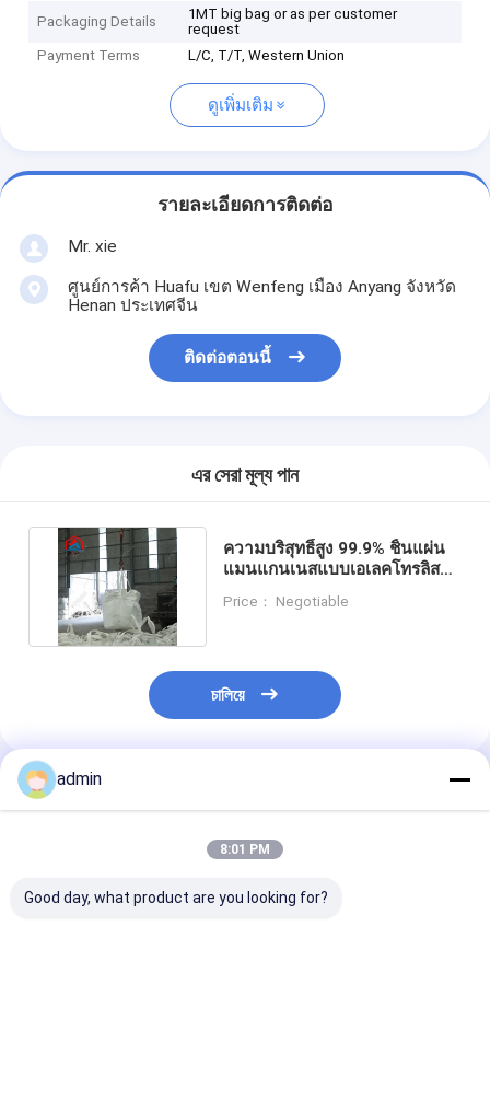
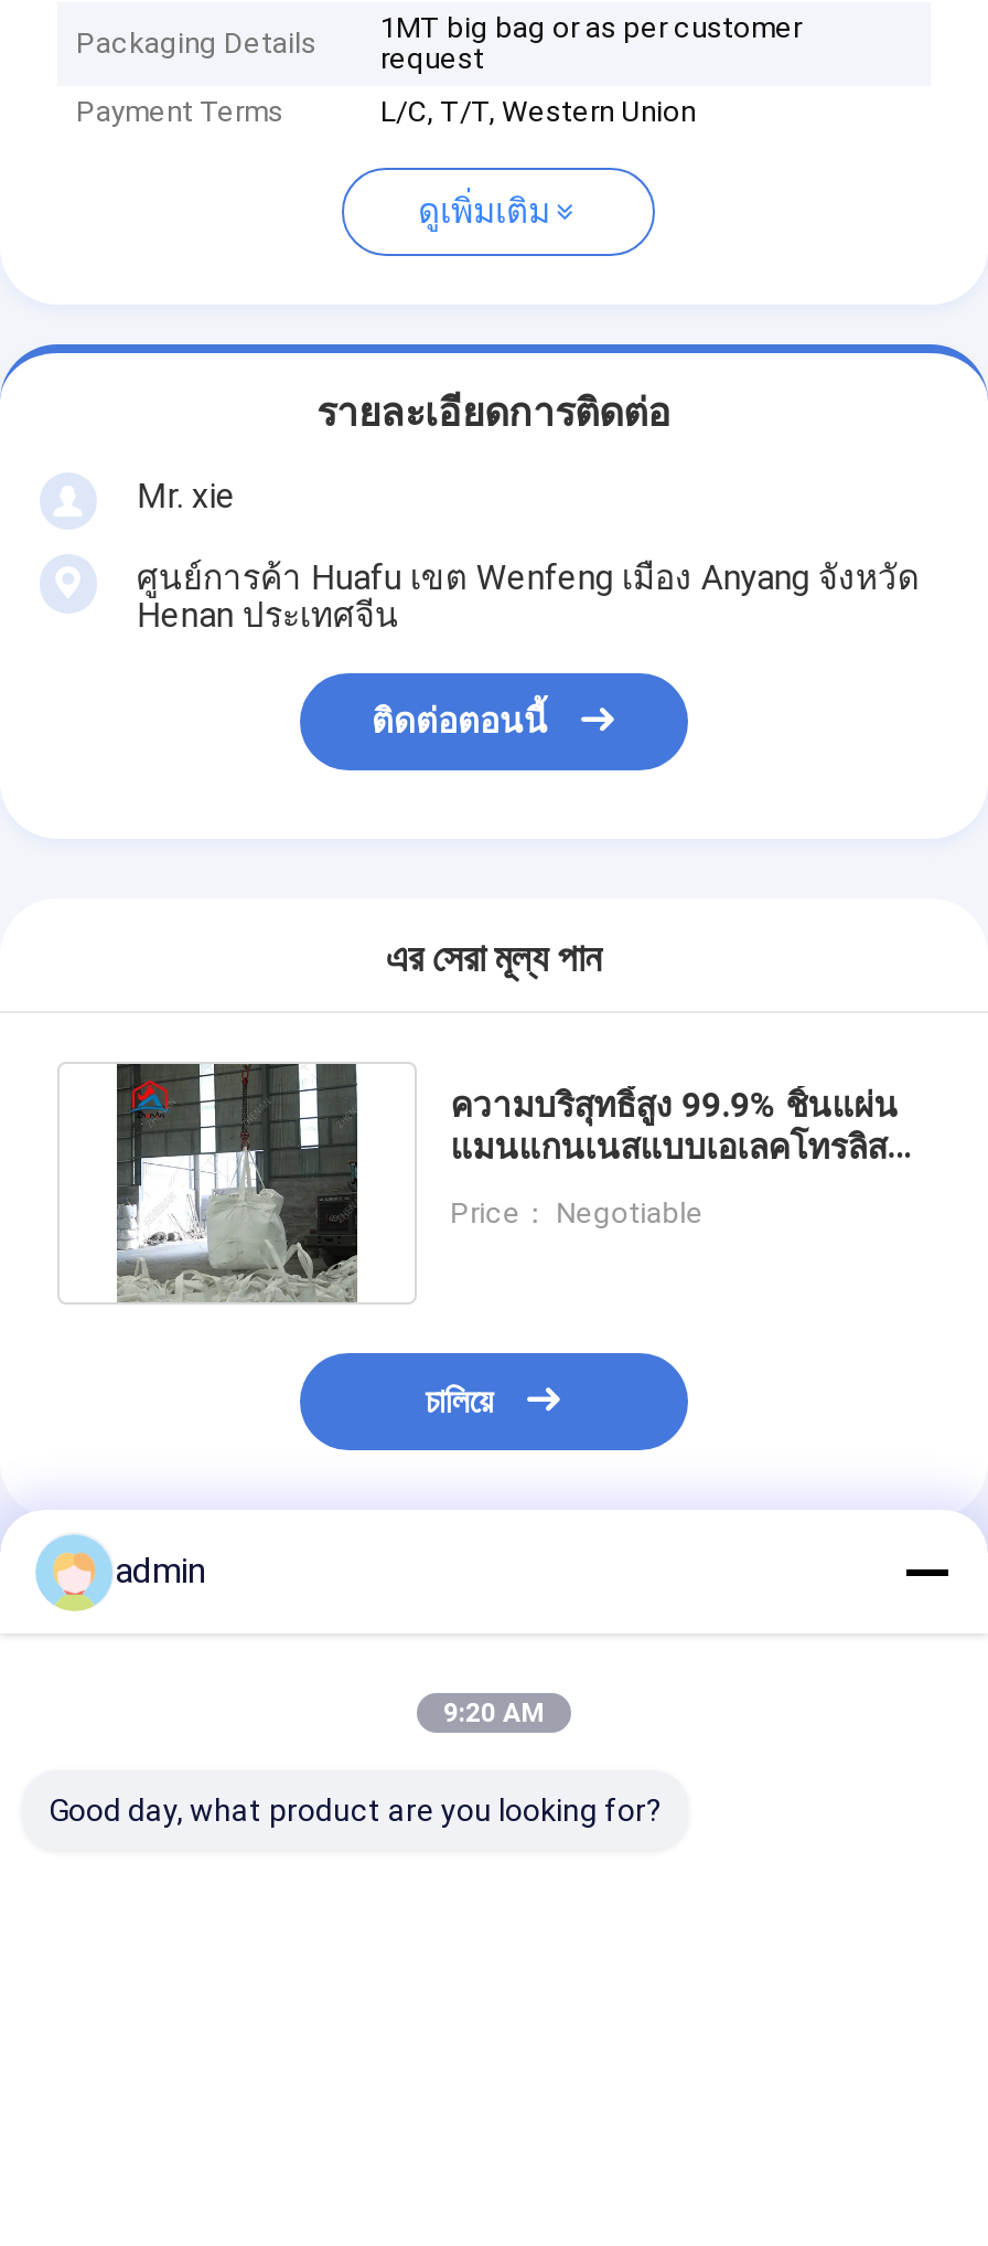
- 8:01 PM
+ 9:20 AM
